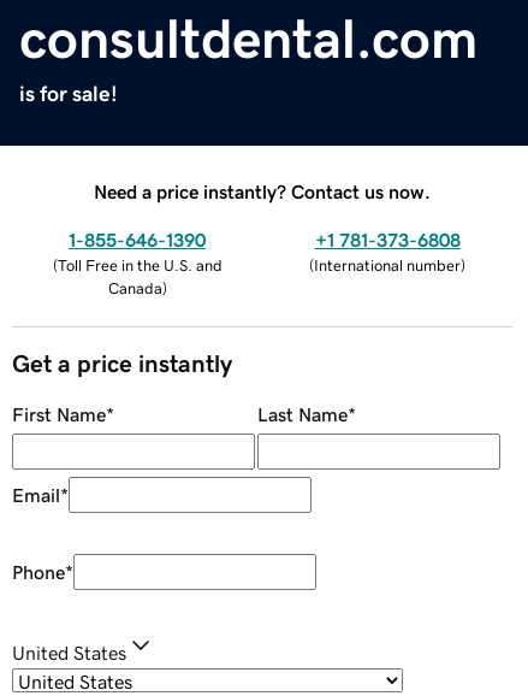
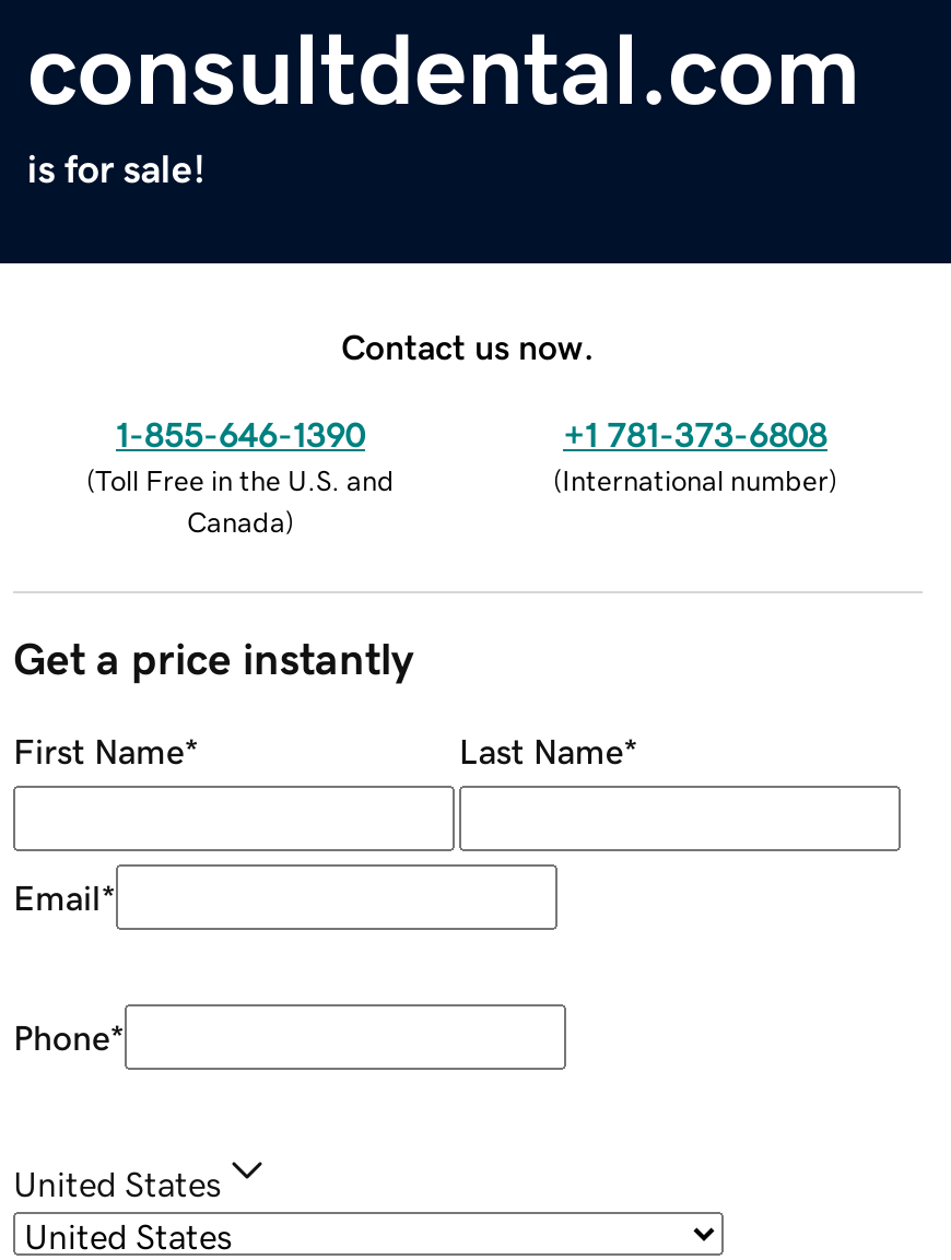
- Need a price instantly? Contact us now.
+ Contact us now.
